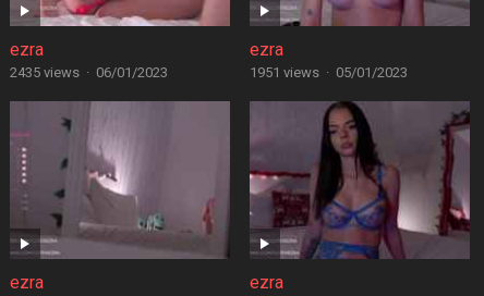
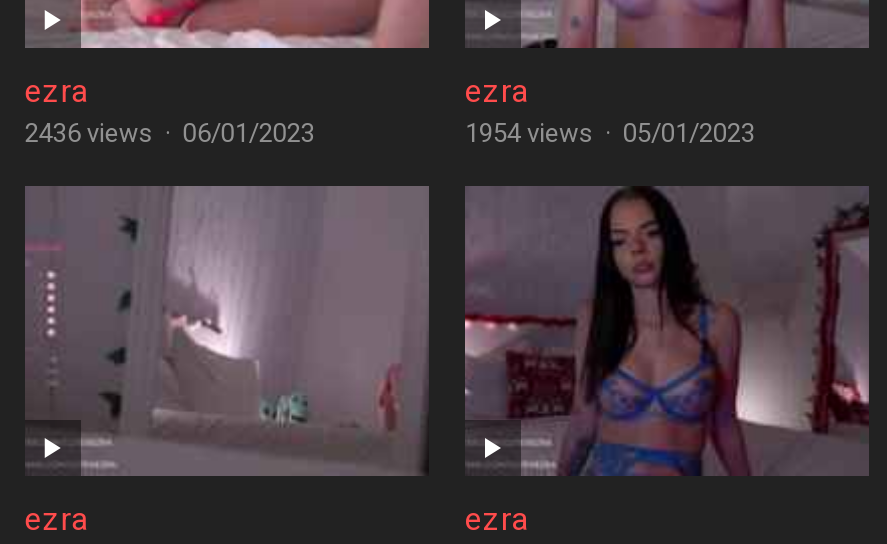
- 2435 views · 06/01/2023
+ 2436 views · 06/01/2023

- 1951 views · 05/01/2023
+ 1954 views · 05/01/2023
